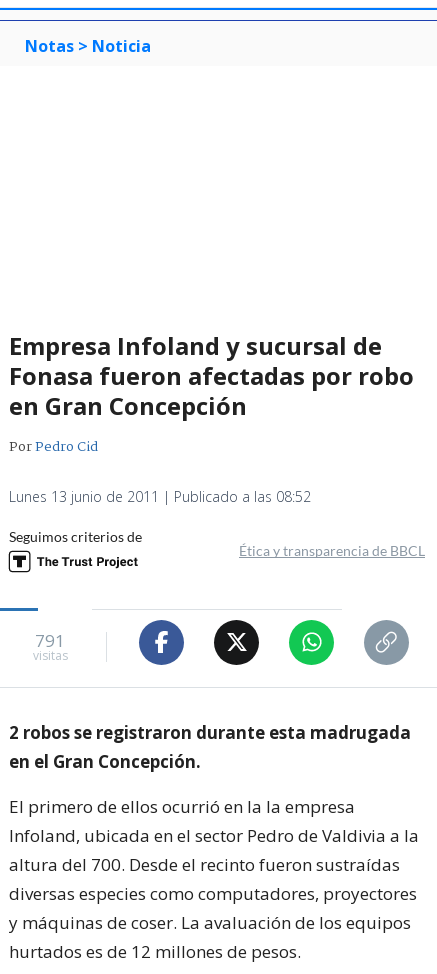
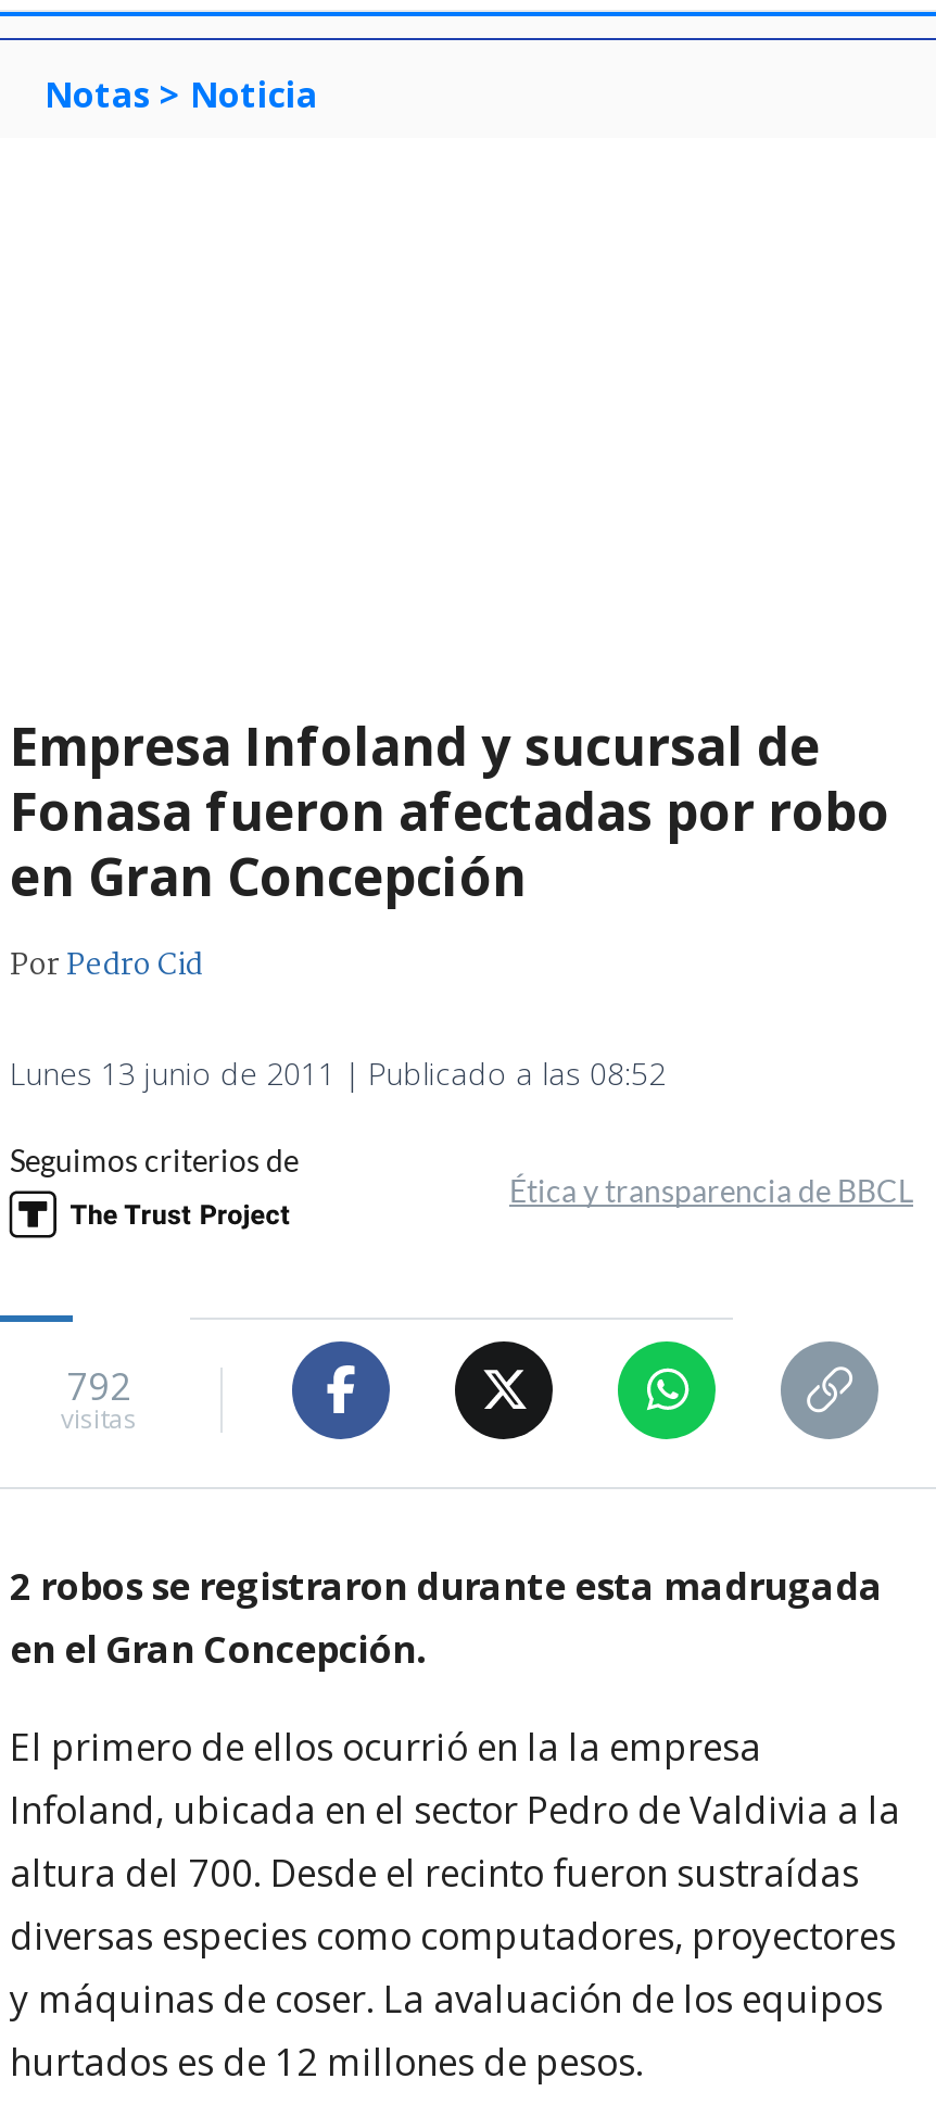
- 791
+ 792
